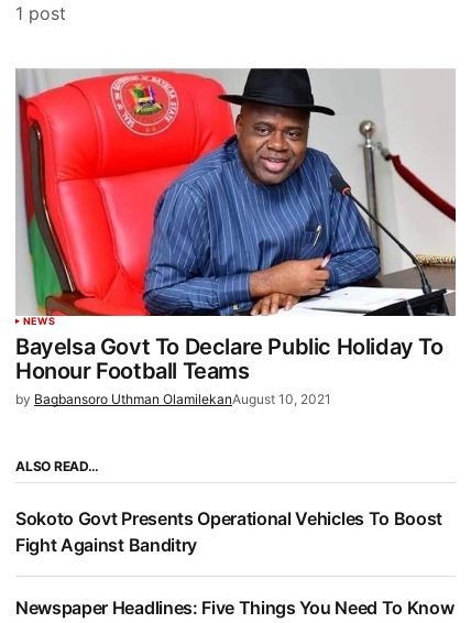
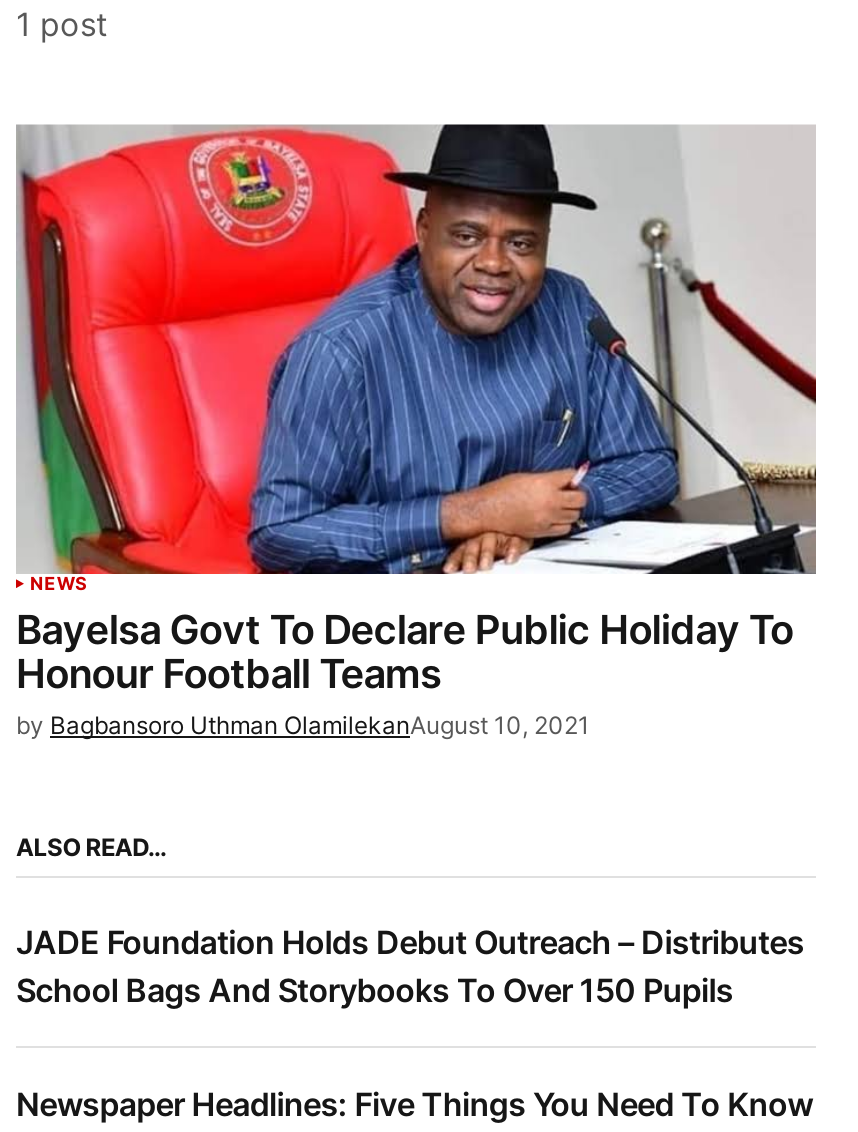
- Sokoto Govt Presents Operational Vehicles To Boost
- Fight Against Banditry
+ JADE Foundation Holds Debut Outreach – Distributes
+ School Bags And Storybooks To Over 150 Pupils
